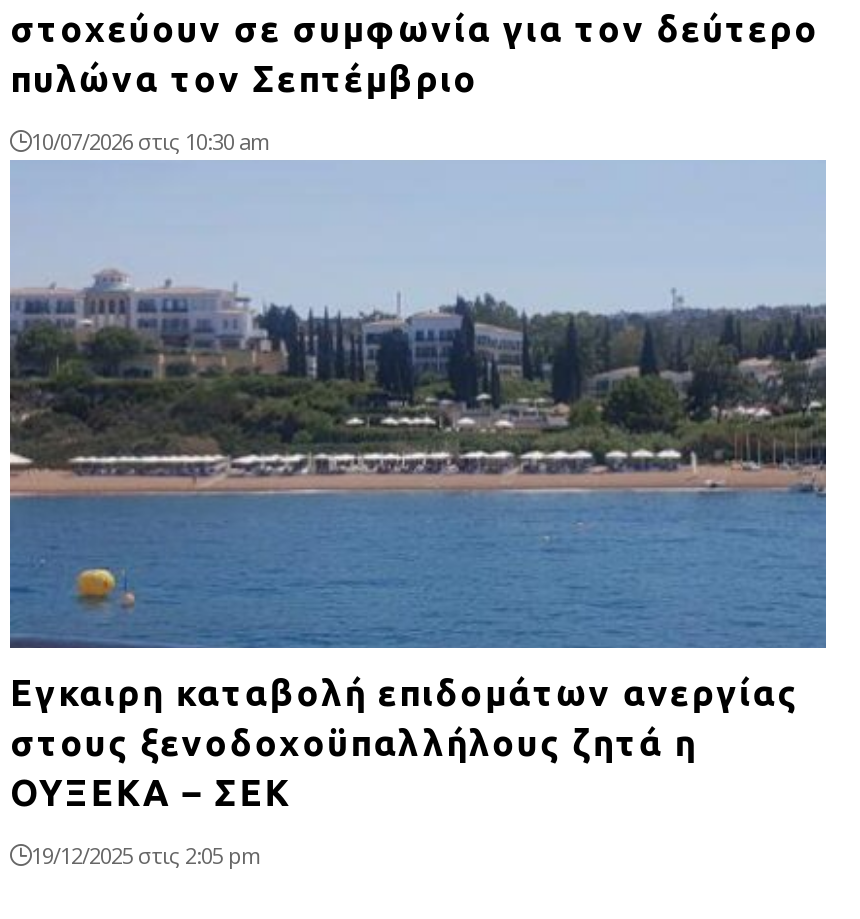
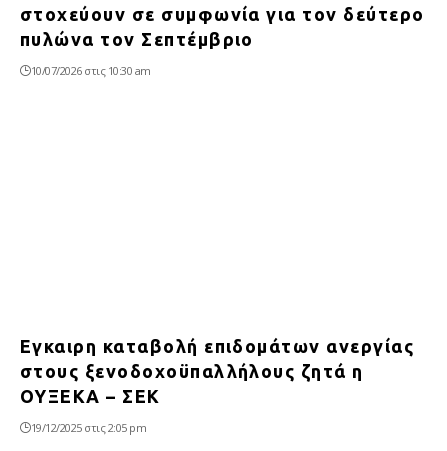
- [image]
